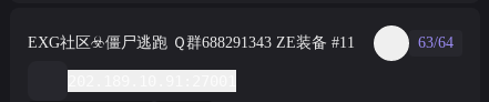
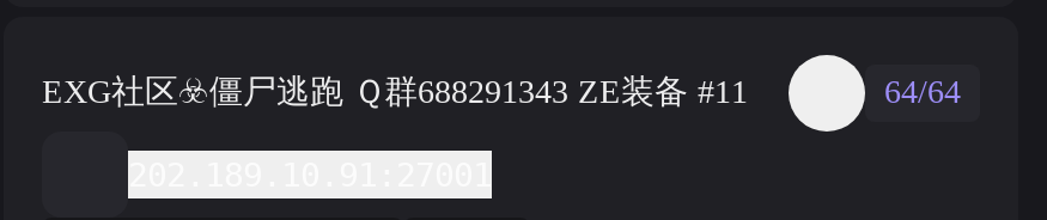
- 63/64
+ 64/64
